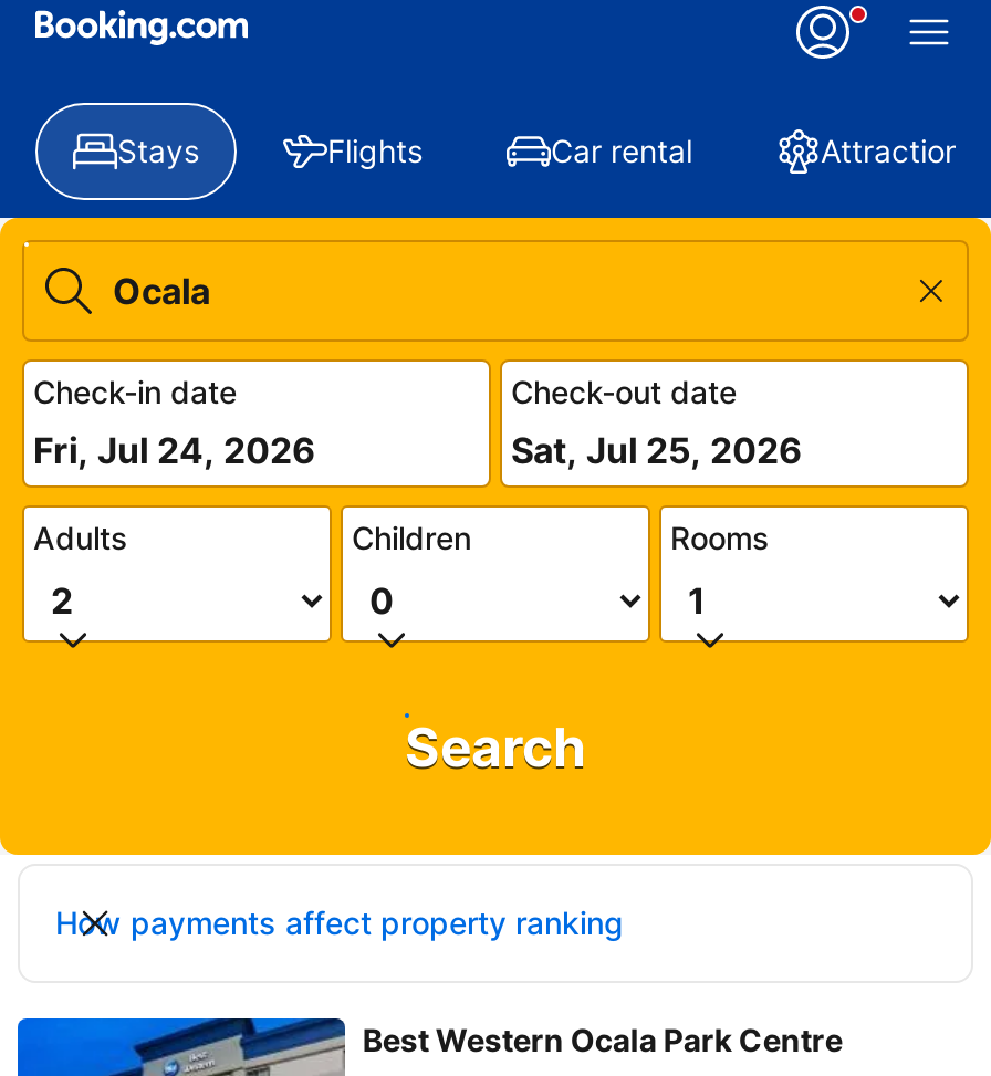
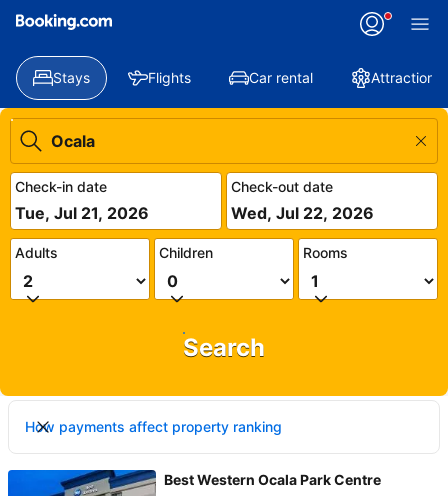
- Fri, Jul 24, 2026
+ Tue, Jul 21, 2026

- Sat, Jul 25, 2026
+ Wed, Jul 22, 2026
